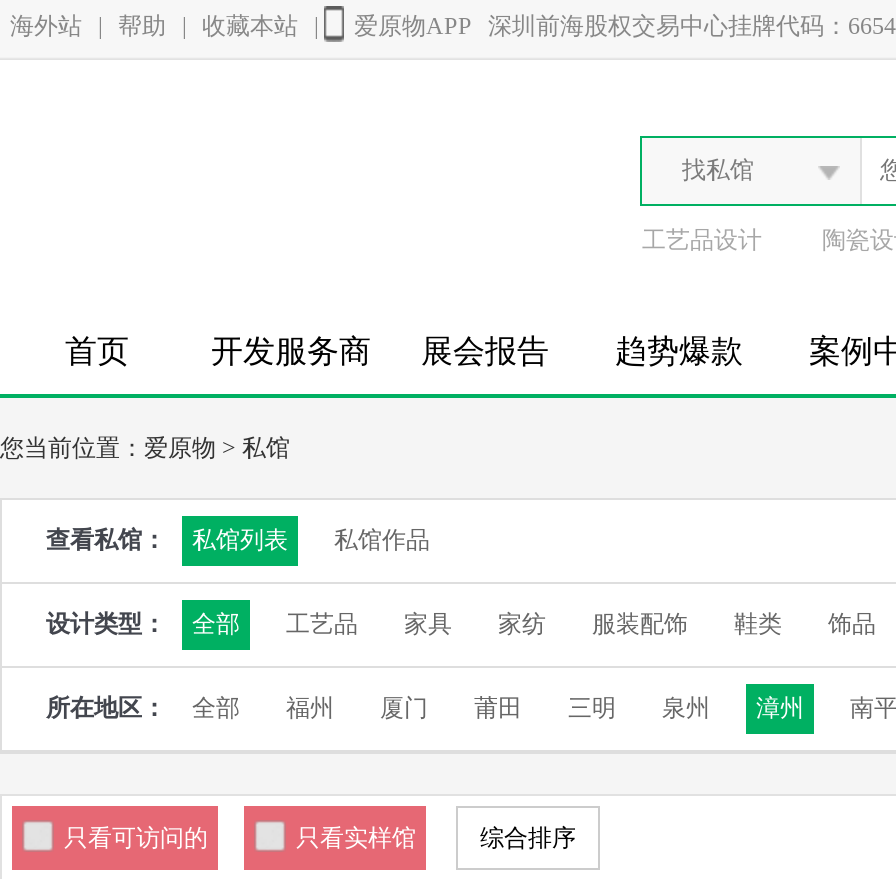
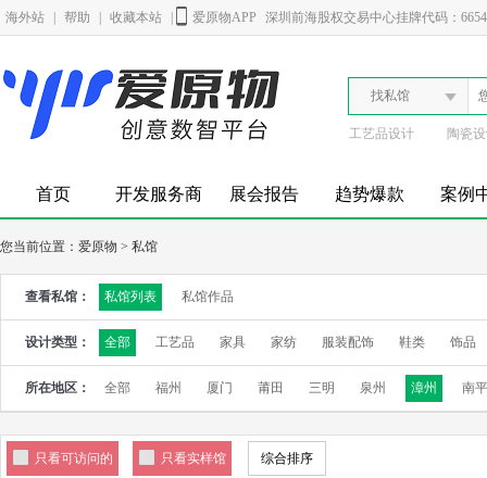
+ [image]
